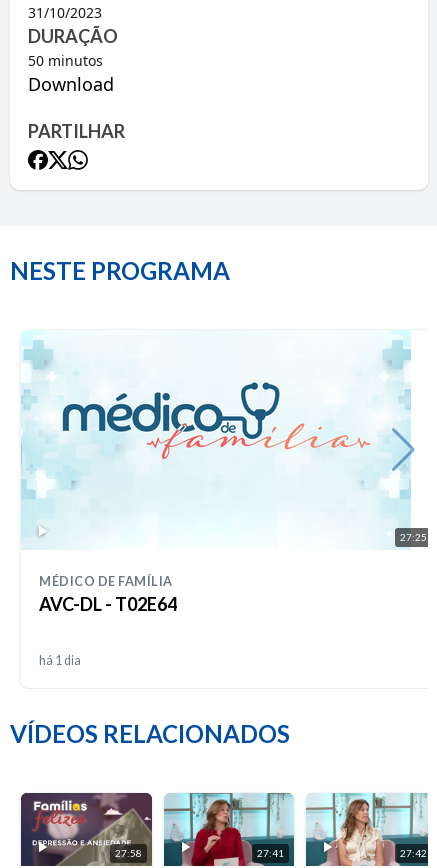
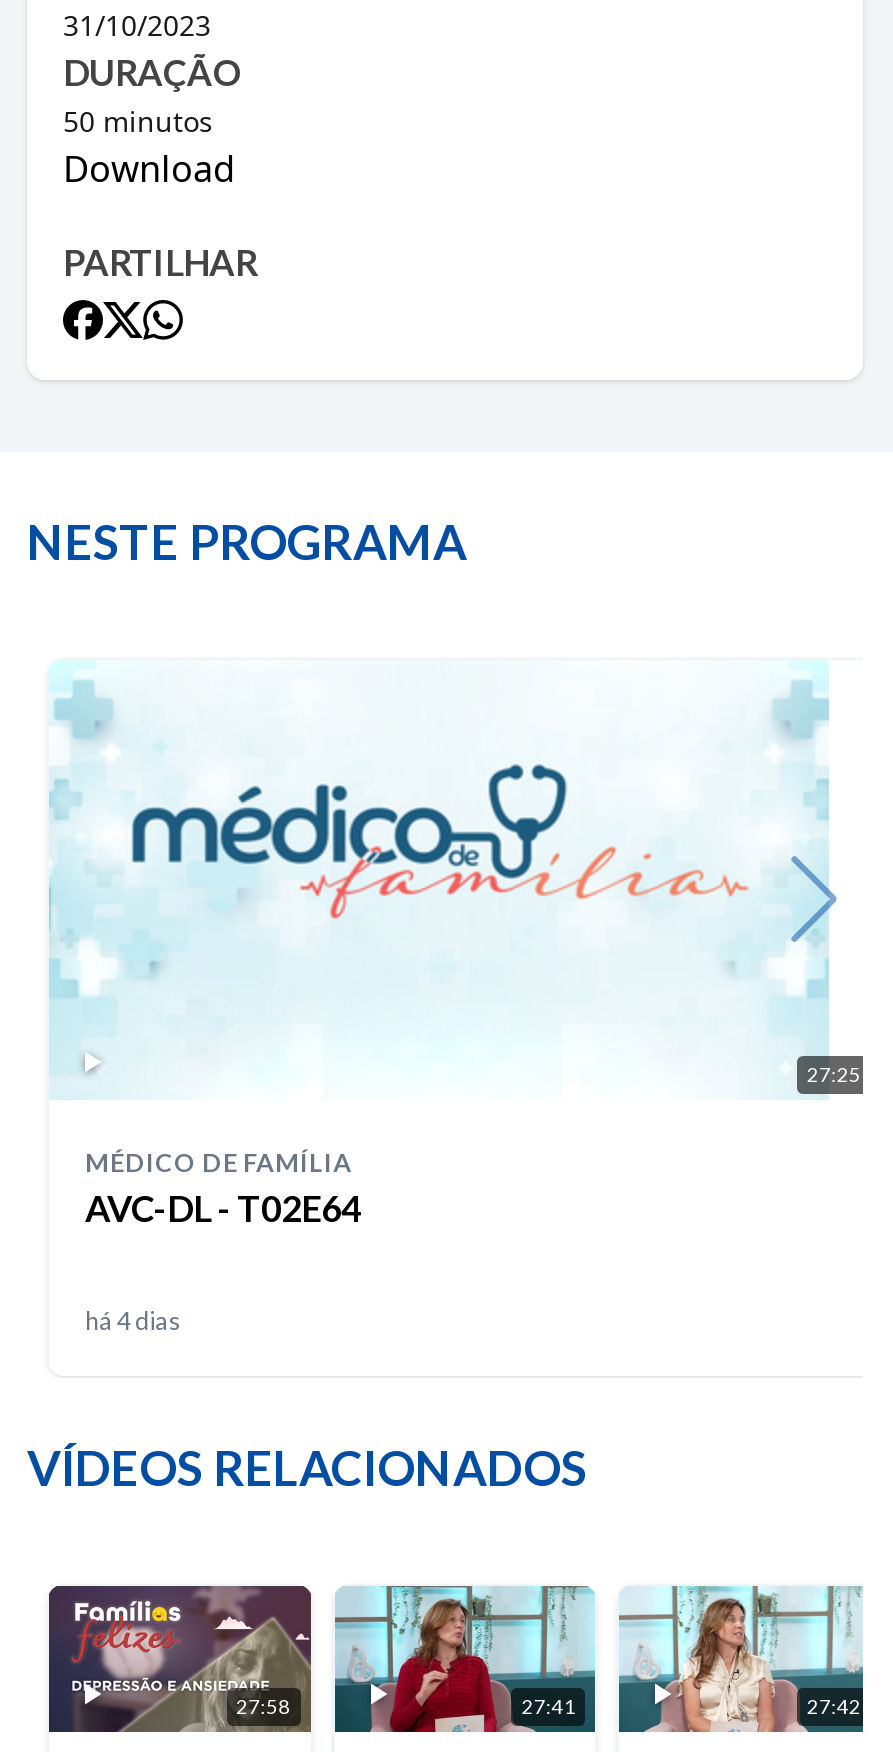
- há 1 dia
+ há 4 dias
